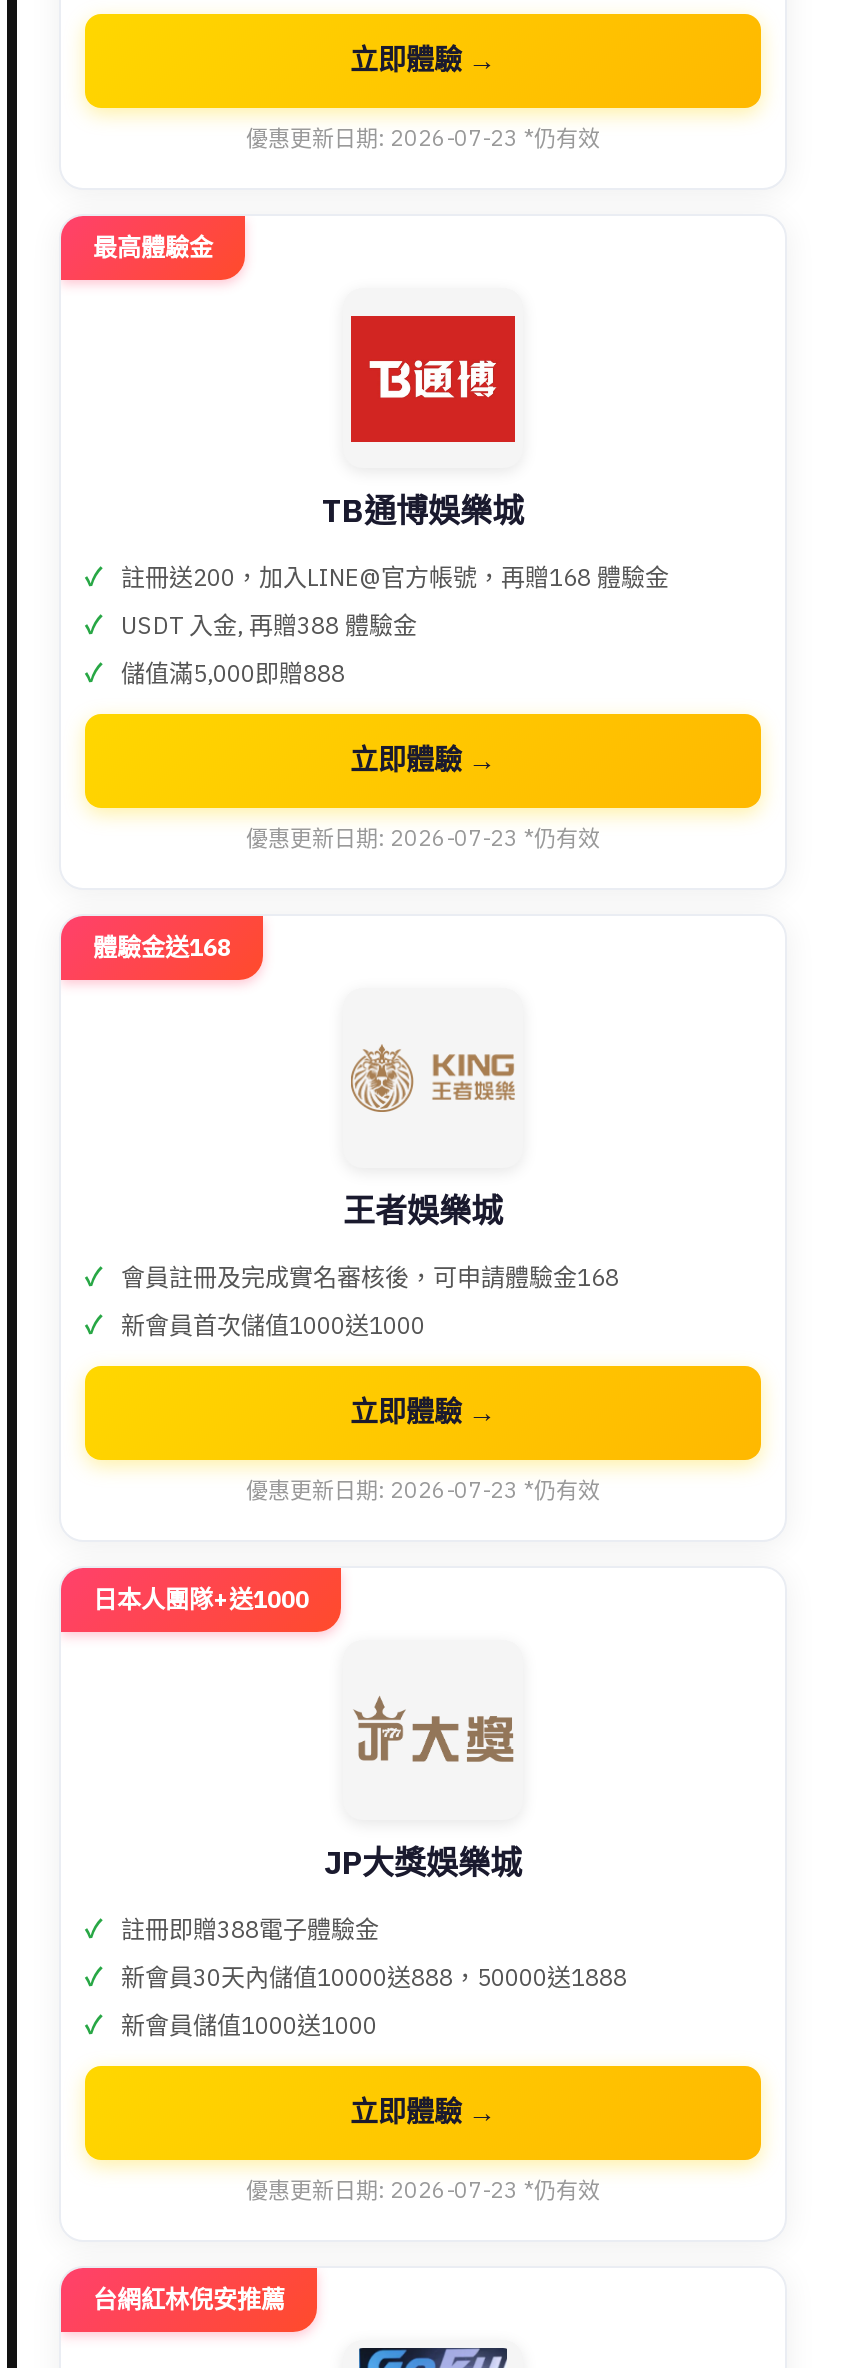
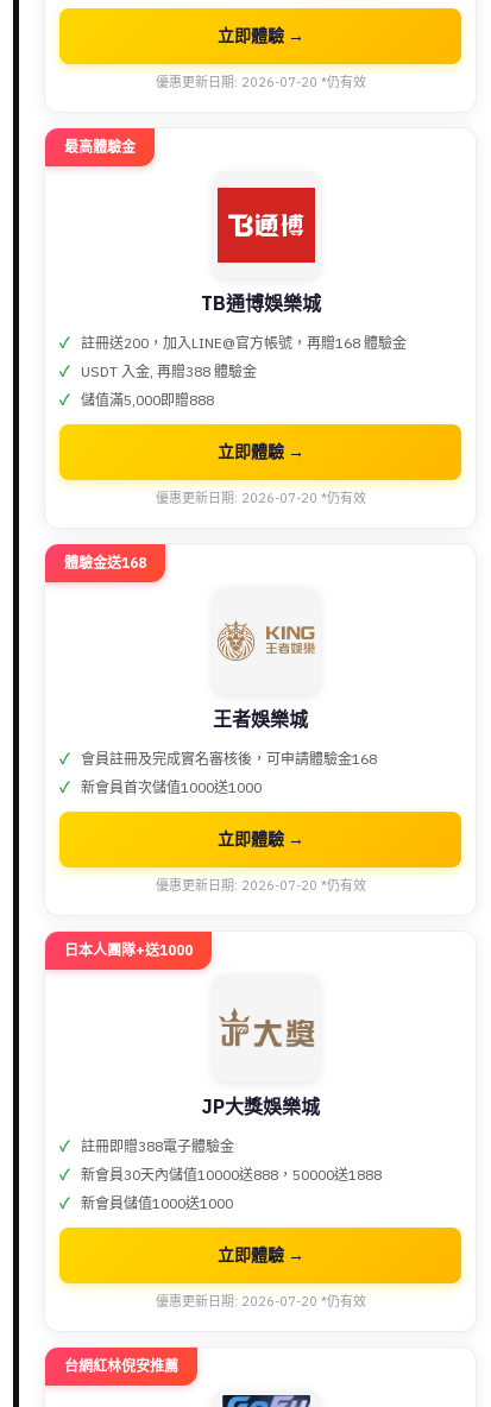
- 優惠更新日期: 2026-07-23 *仍有效
+ 優惠更新日期: 2026-07-20 *仍有效

- 優惠更新日期: 2026-07-23 *仍有效
+ 優惠更新日期: 2026-07-20 *仍有效

- 優惠更新日期: 2026-07-23 *仍有效
+ 優惠更新日期: 2026-07-20 *仍有效

- 優惠更新日期: 2026-07-23 *仍有效
+ 優惠更新日期: 2026-07-20 *仍有效
